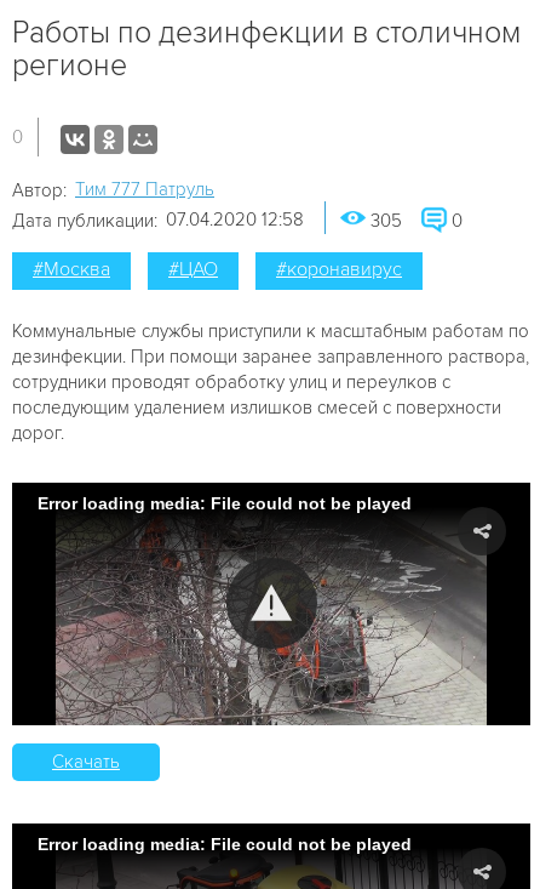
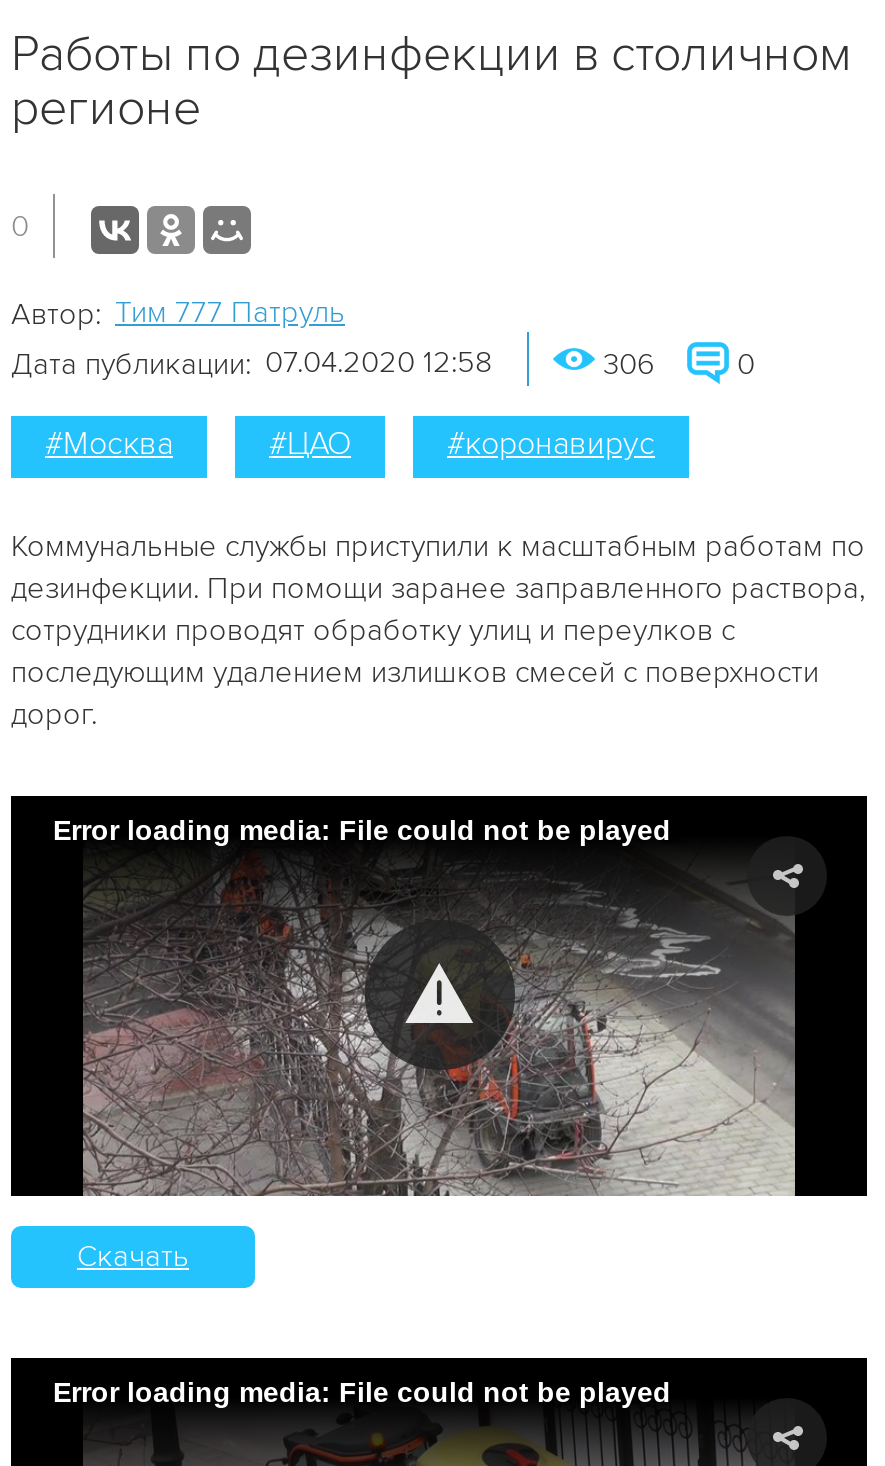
- 305
+ 306
